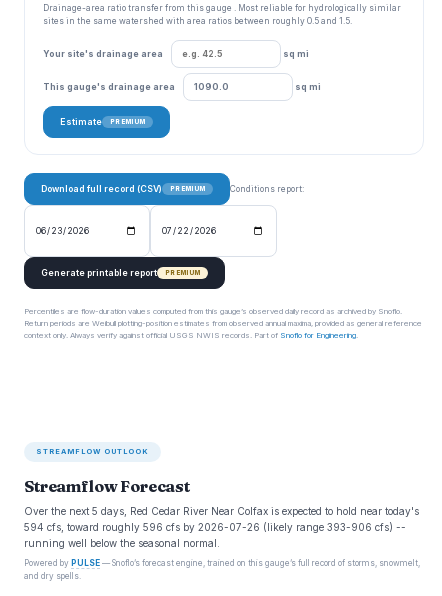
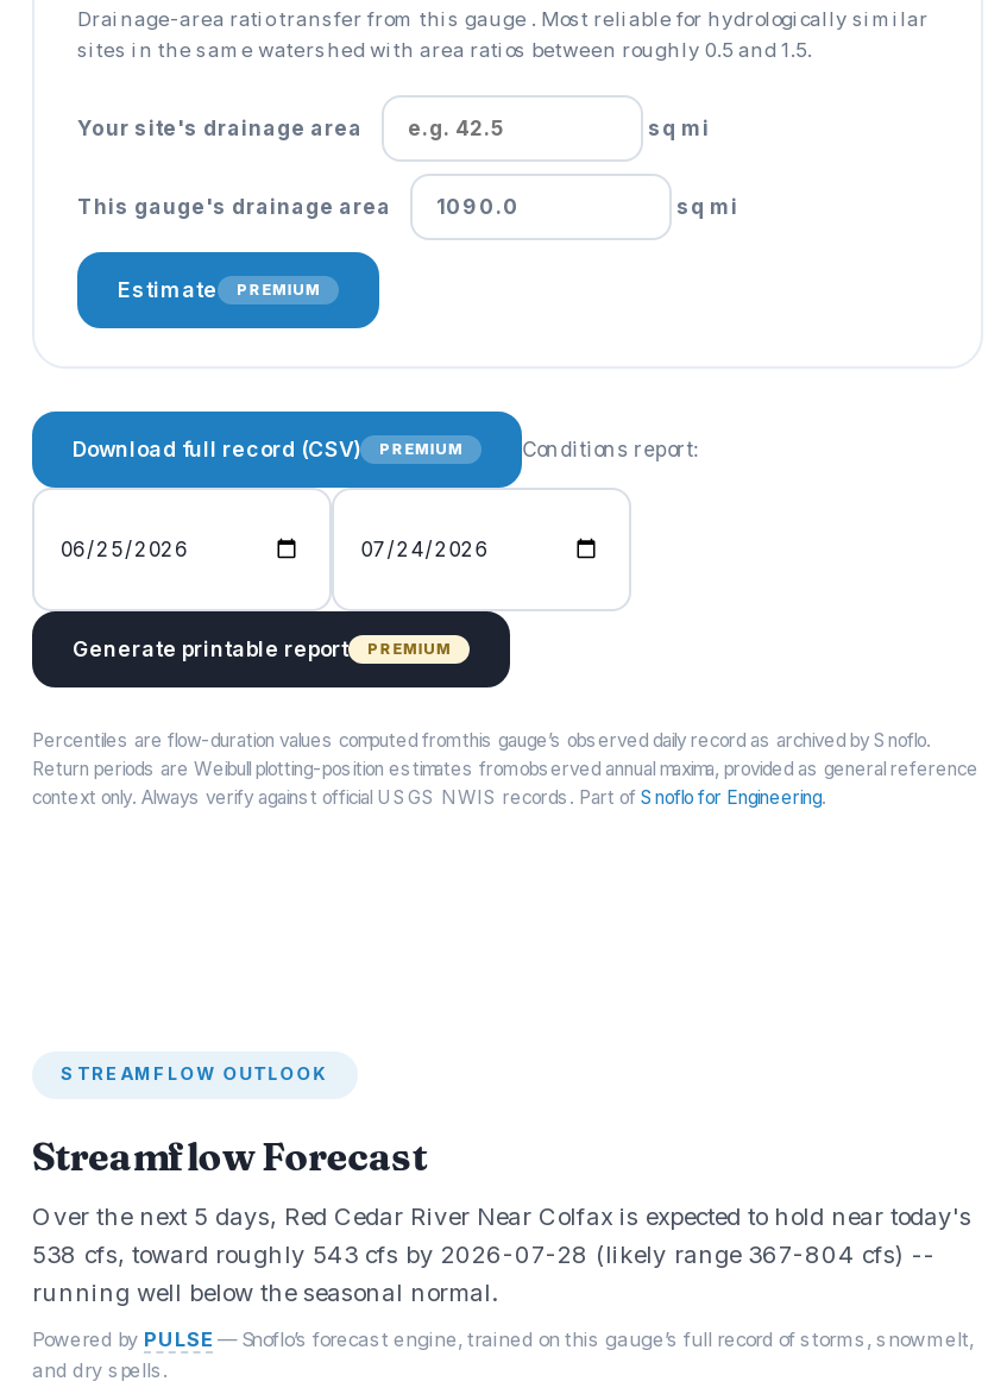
- 594 cfs, toward roughly 596 cfs by 2026-07-26 (likely range 393-906 cfs) --
+ 538 cfs, toward roughly 543 cfs by 2026-07-28 (likely range 367-804 cfs) --
